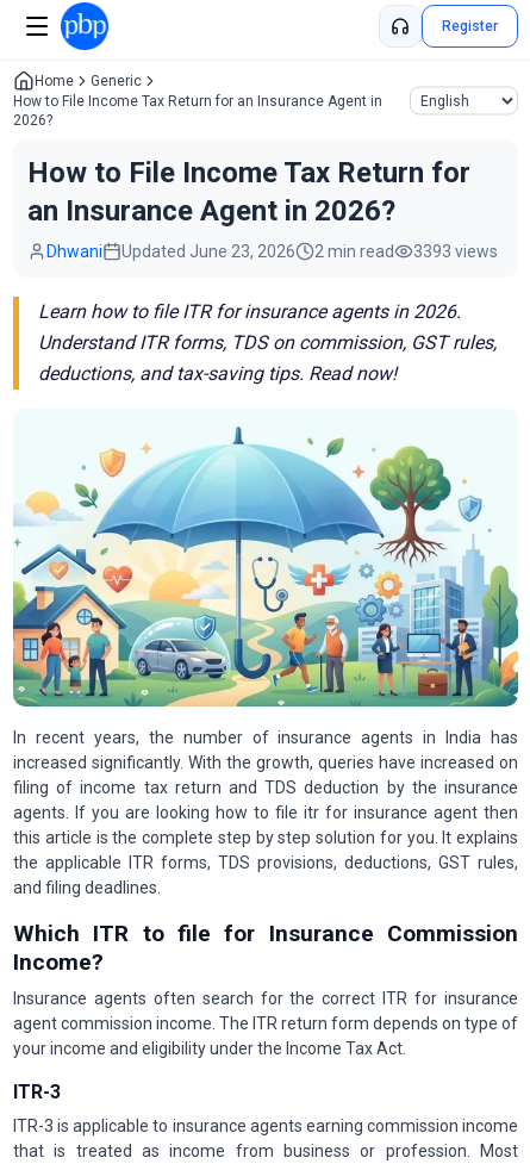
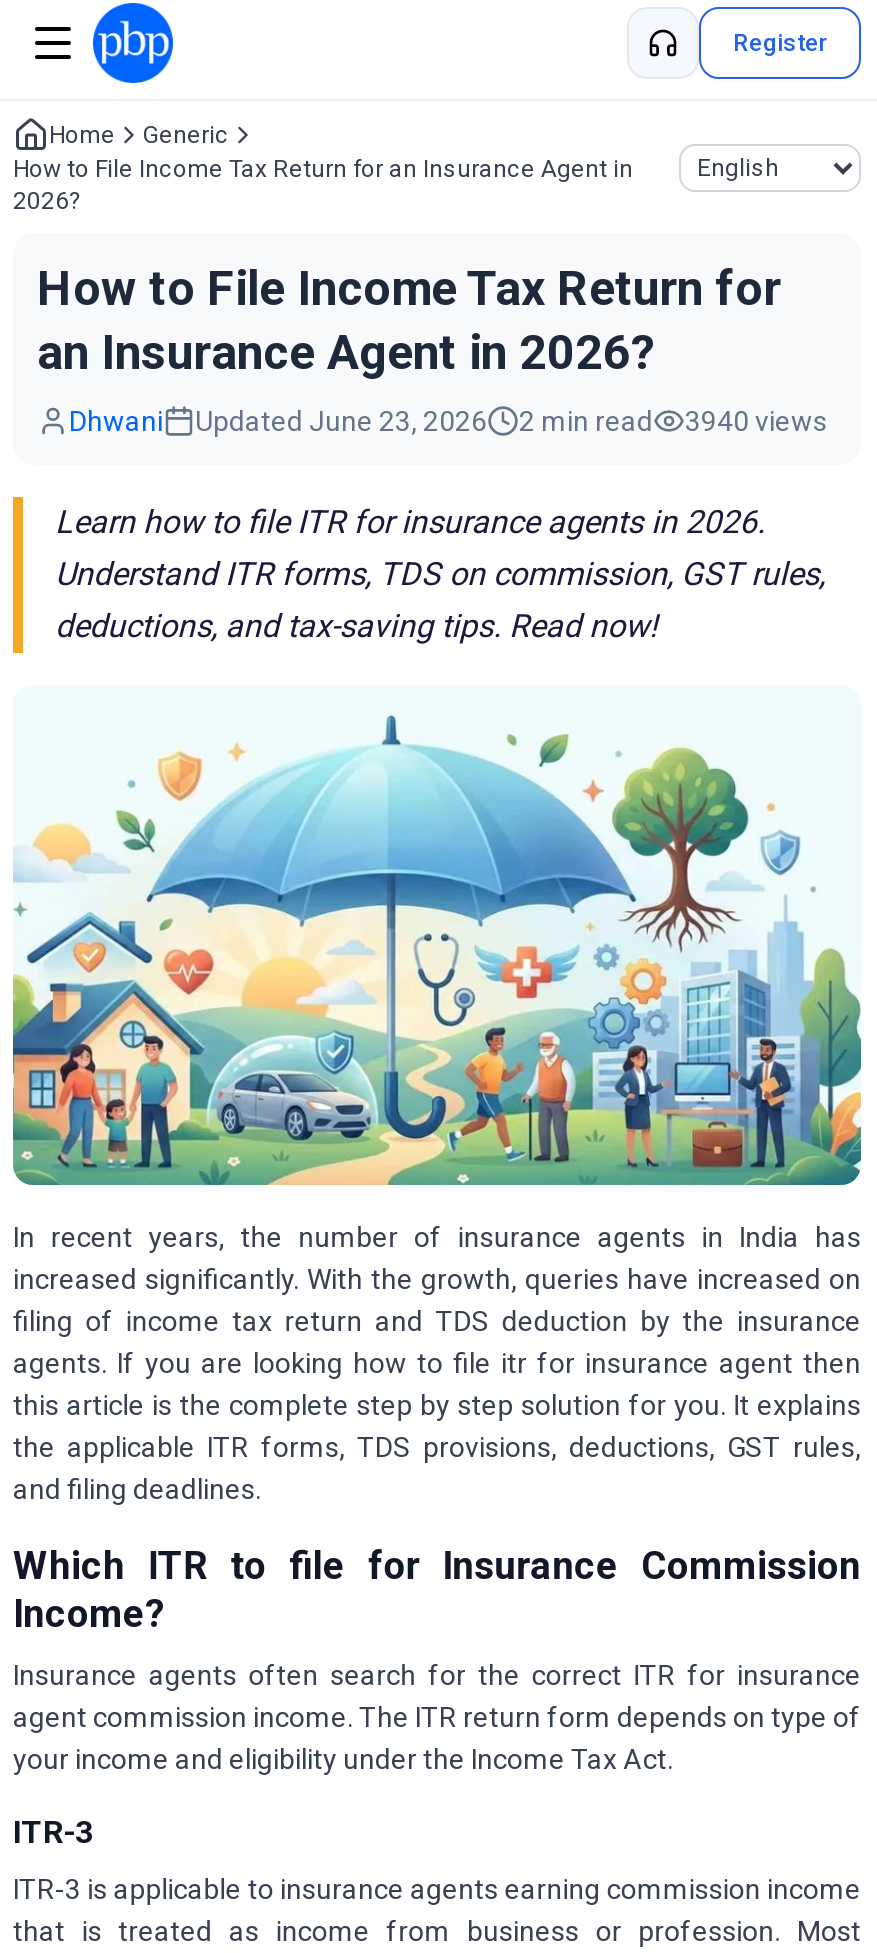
- Dhwani Updated June 23, 2026 2 min read 3393 views
+ Dhwani Updated June 23, 2026 2 min read 3940 views
